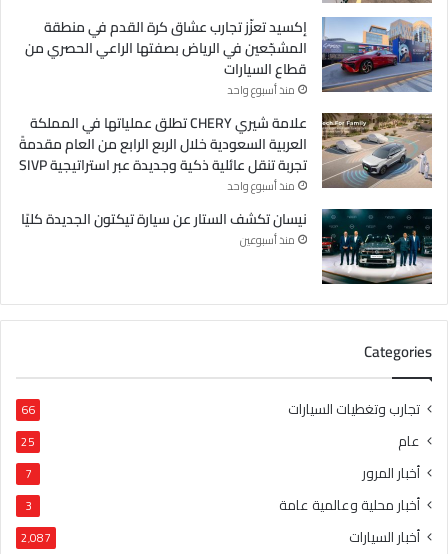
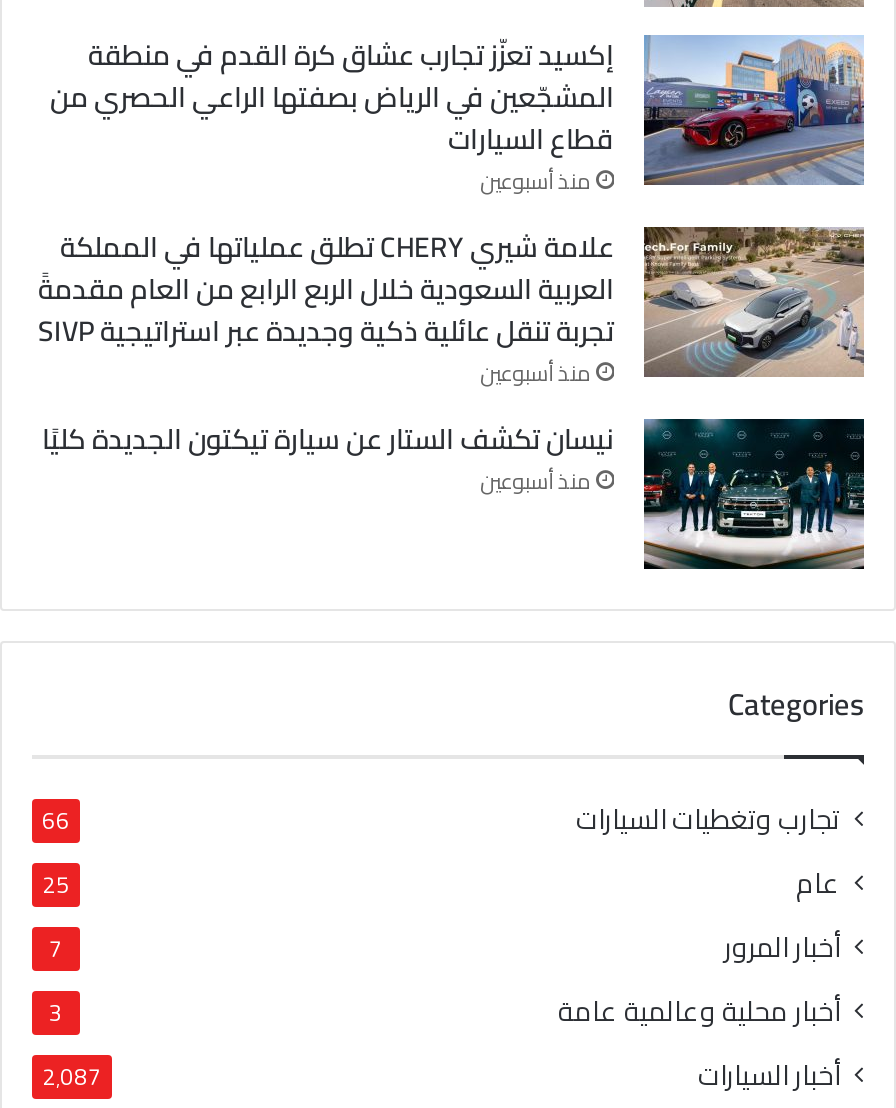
- منذ أسبوع واحد
+ منذ أسبوعين

- منذ أسبوع واحد
+ منذ أسبوعين
